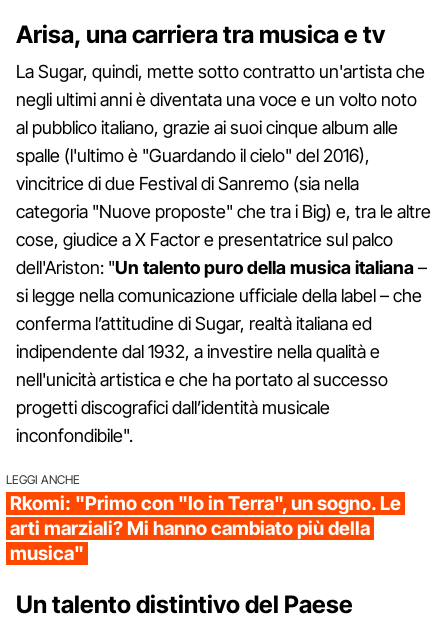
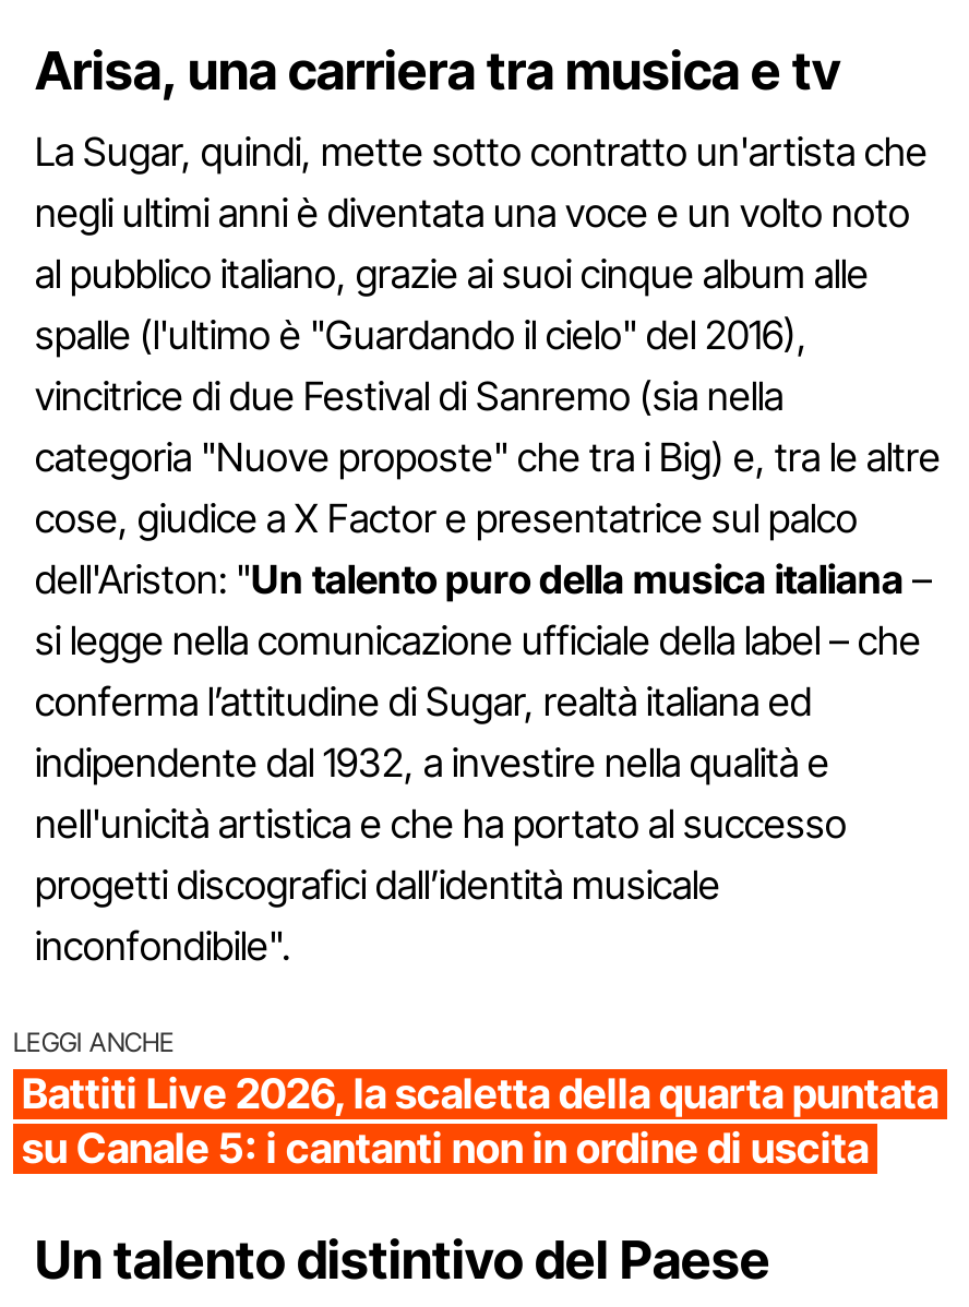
- Rkomi: "Primo con "Io in Terra", un sogno. Le
- arti marziali? Mi hanno cambiato più della
- musica"
+ Battiti Live 2026, la scaletta della quarta puntata
+ su Canale 5: i cantanti non in ordine di uscita
